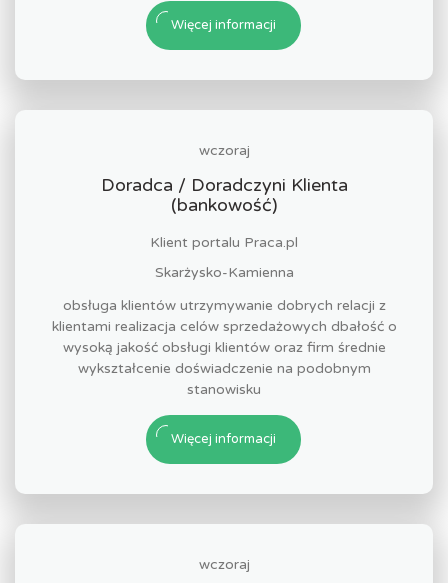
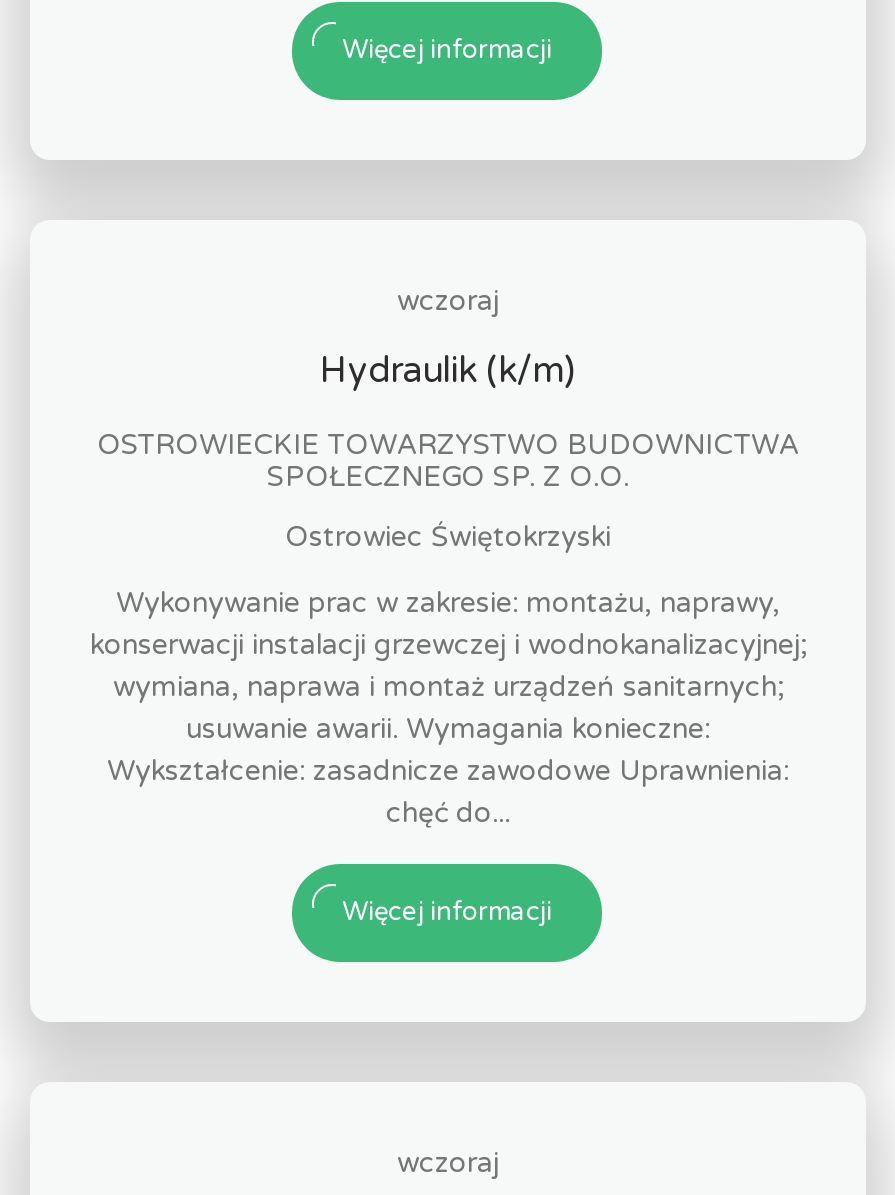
- Doradca / Doradczyni Klienta
- (bankowość)
+ Hydraulik (k/m)

- Klient portalu Praca.pl
+ OSTROWIECKIE TOWARZYSTWO BUDOWNICTWA
+ SPOŁECZNEGO SP. Z O.O.

- Skarżysko-Kamienna
+ Ostrowiec Świętokrzyski

- obsługa klientów utrzymywanie dobrych relacji z
- klientami realizacja celów sprzedażowych dbałość o
- wysoką jakość obsługi klientów oraz firm średnie
- wykształcenie doświadczenie na podobnym
- stanowisku
+ Wykonywanie prac w zakresie: montażu, naprawy,
+ konserwacji instalacji grzewczej i wodnokanalizacyjnej;
+ wymiana, naprawa i montaż urządzeń sanitarnych;
+ usuwanie awarii. Wymagania konieczne:
+ Wykształcenie: zasadnicze zawodowe Uprawnienia:
+ chęć do...
